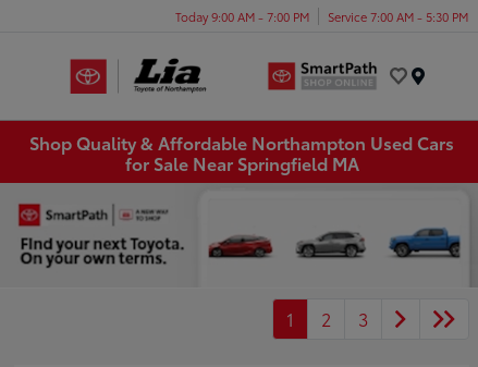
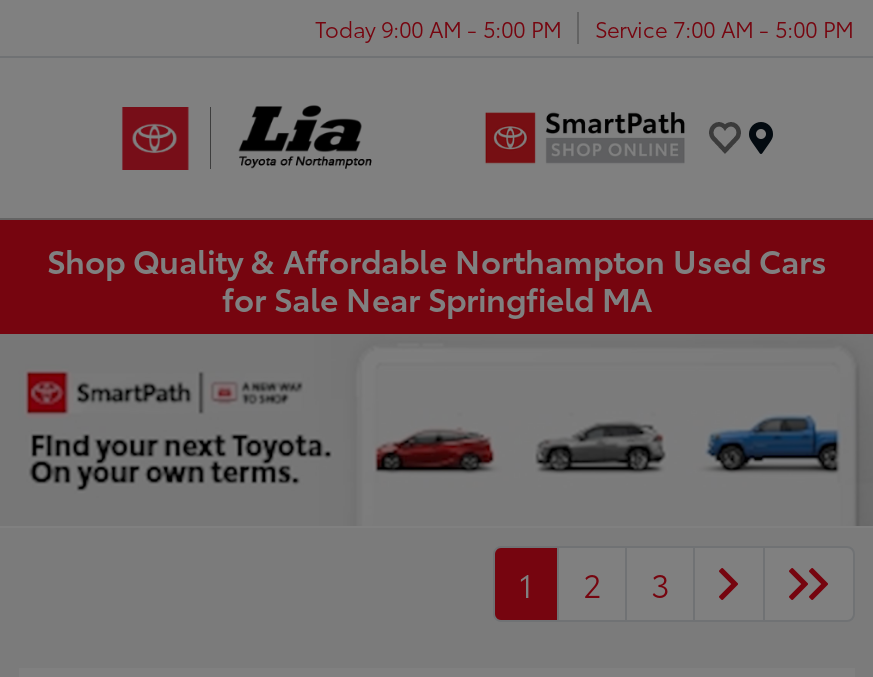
- Today 9:00 AM - 7:00 PM
+ Today 9:00 AM - 5:00 PM

- Service 7:00 AM - 5:30 PM
+ Service 7:00 AM - 5:00 PM
